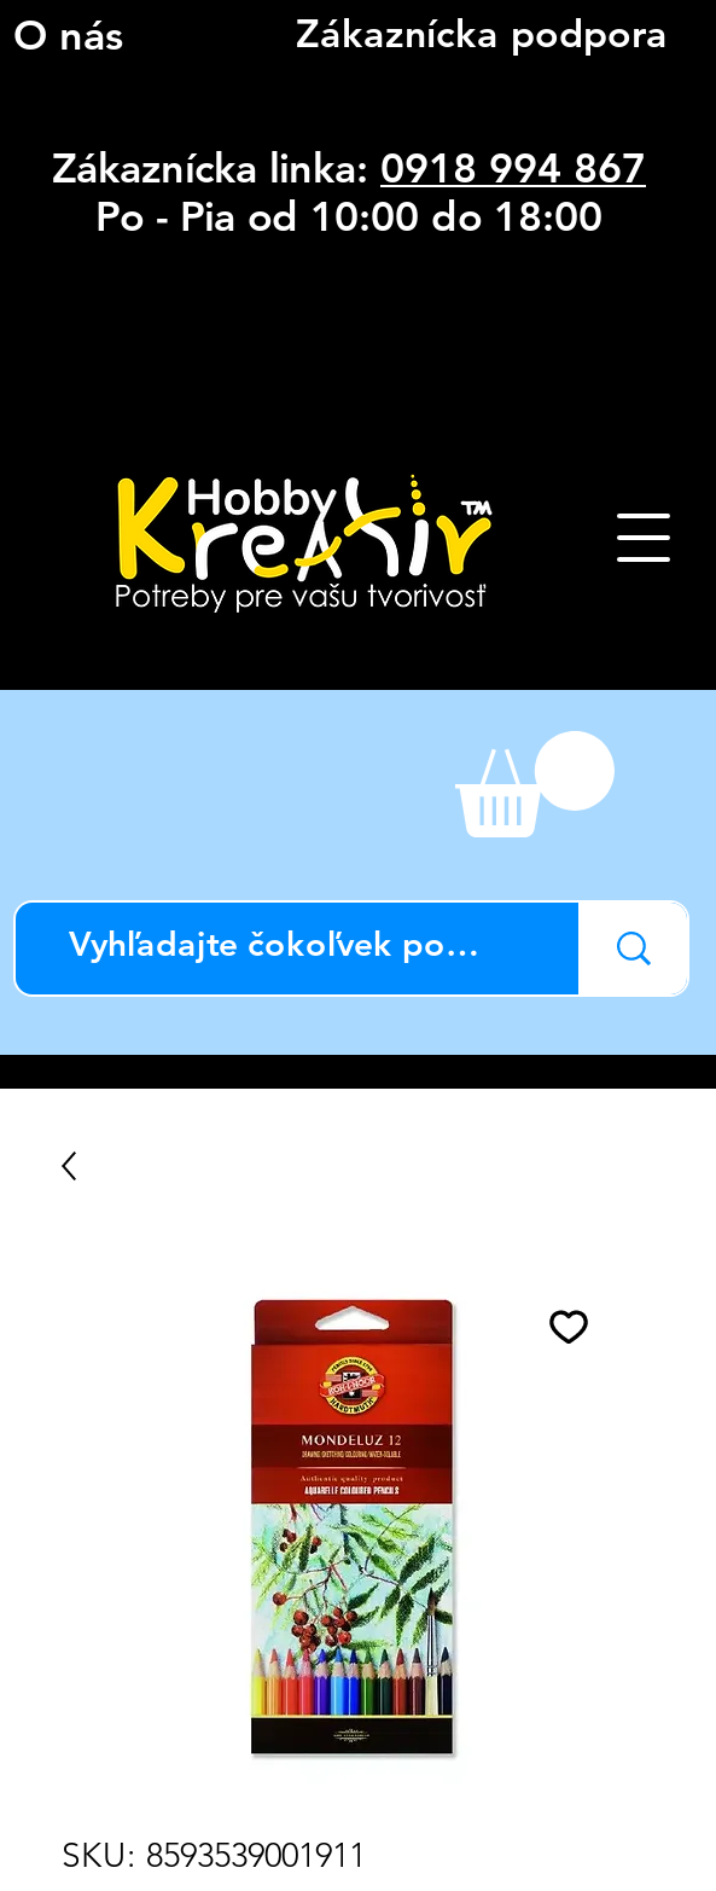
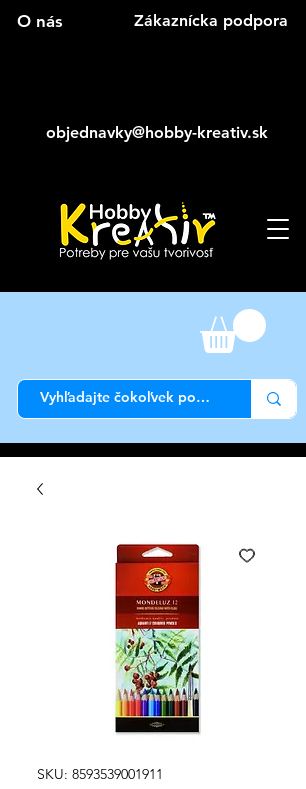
- Zákaznícka linka: 0918 994 867
- Po - Pia od 10:00 do 18:00
+ objednavky@hobby-kreativ.sk
